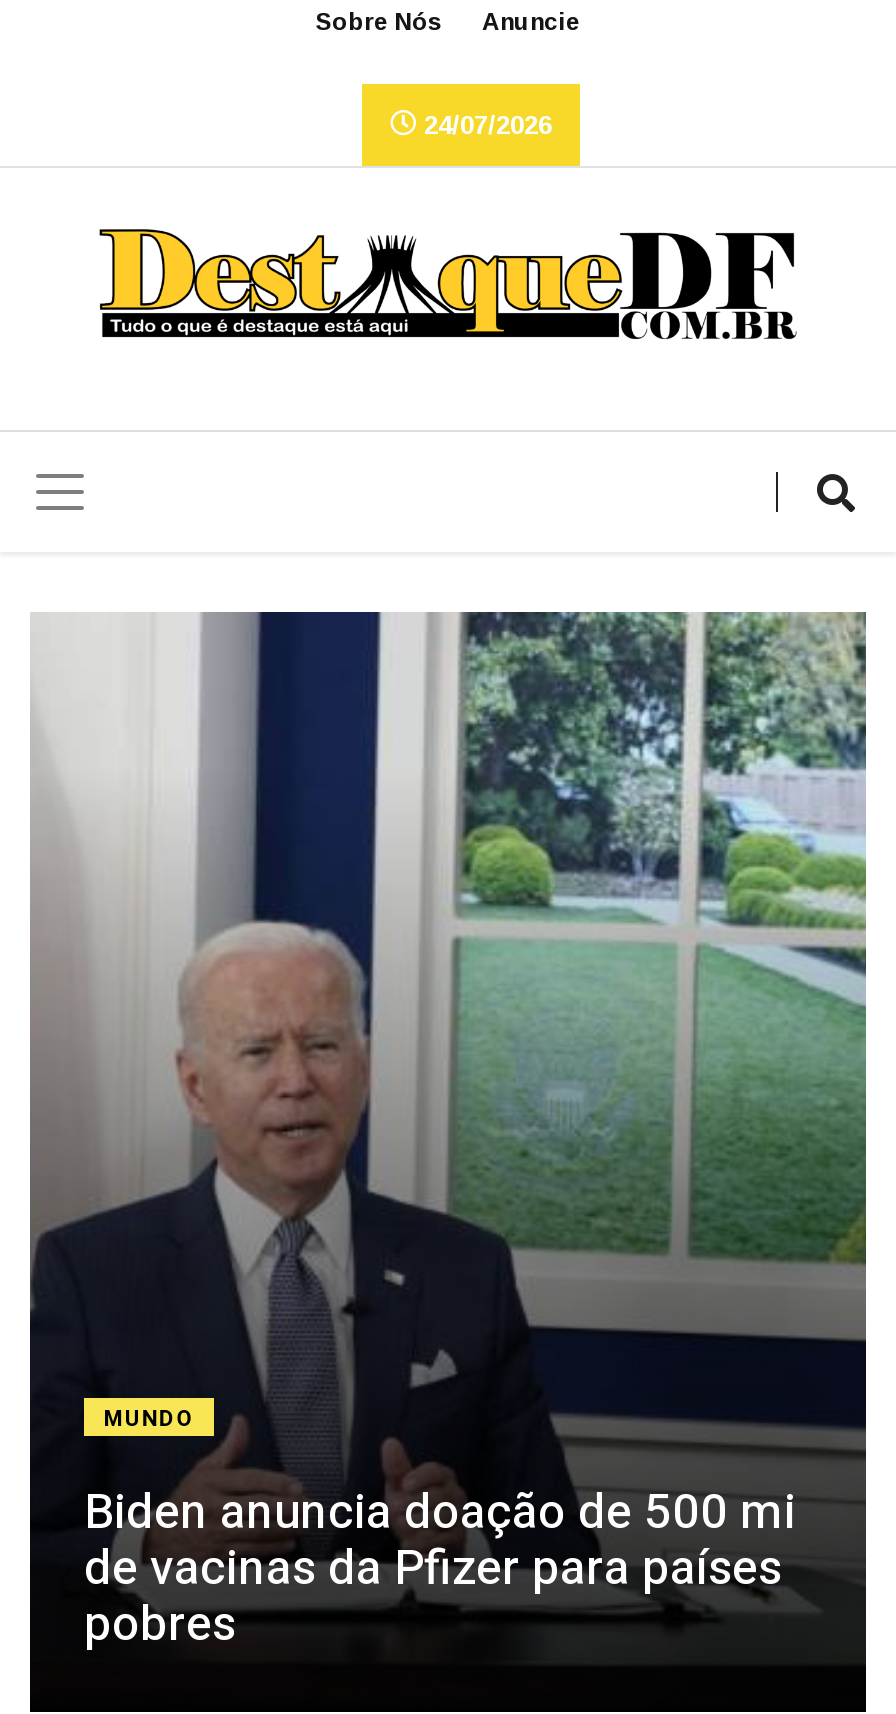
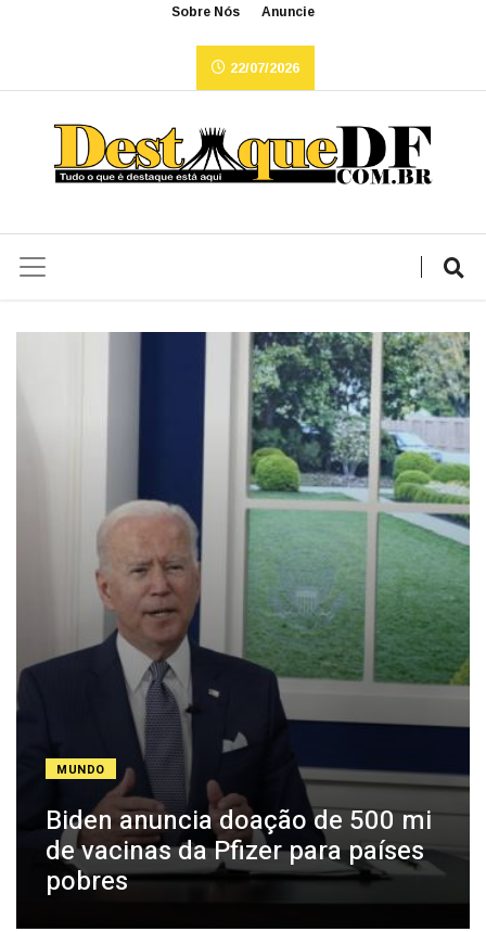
- 24/07/2026
+ 22/07/2026
